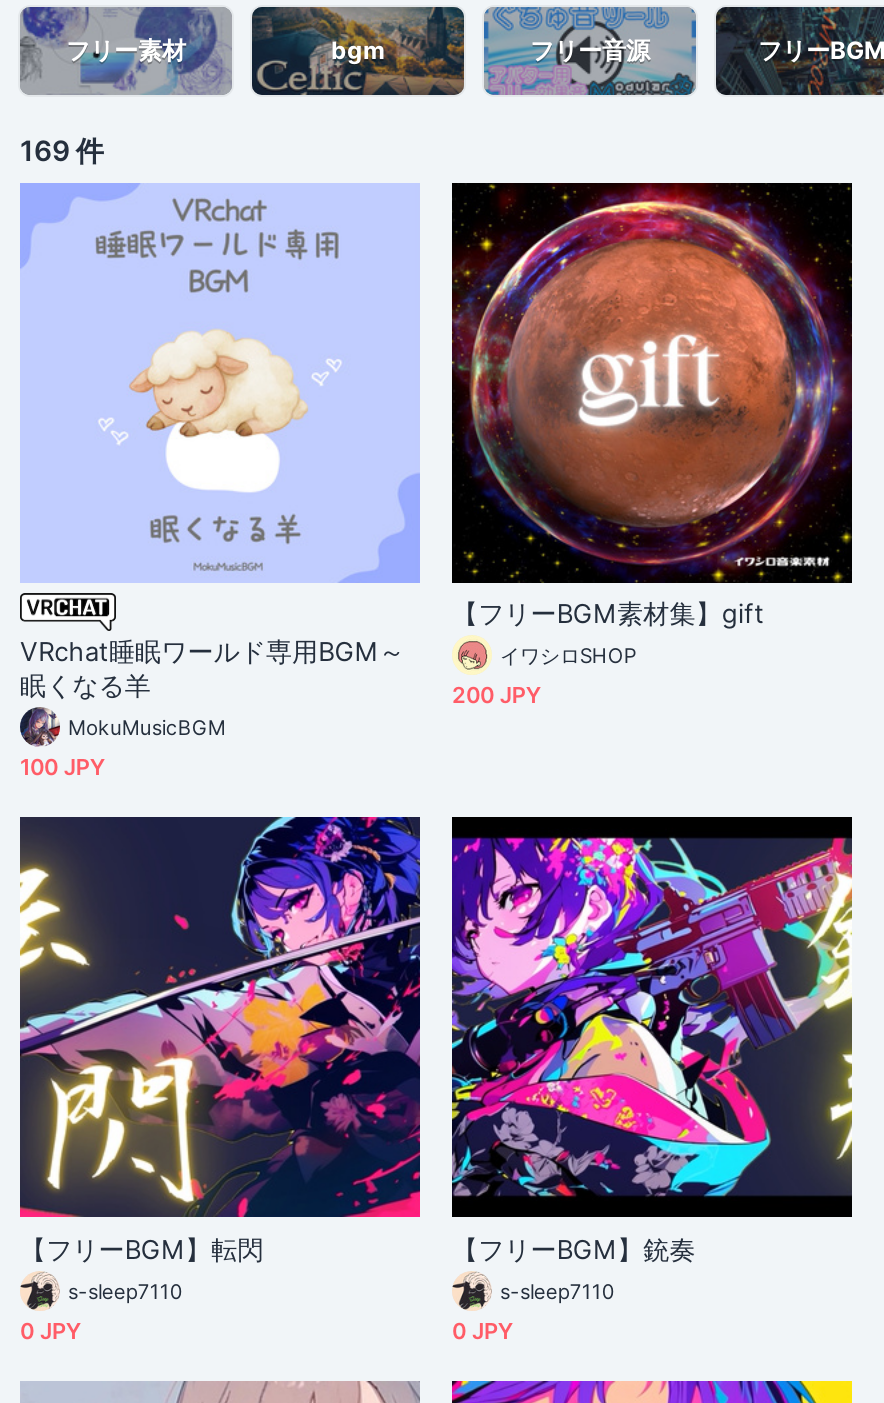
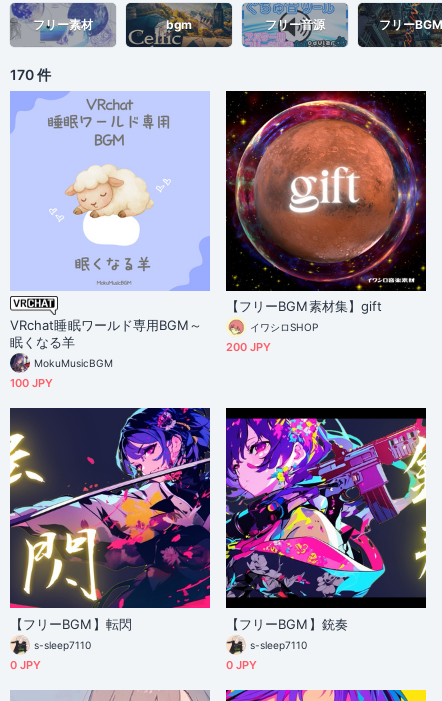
- 169 件
+ 170 件
